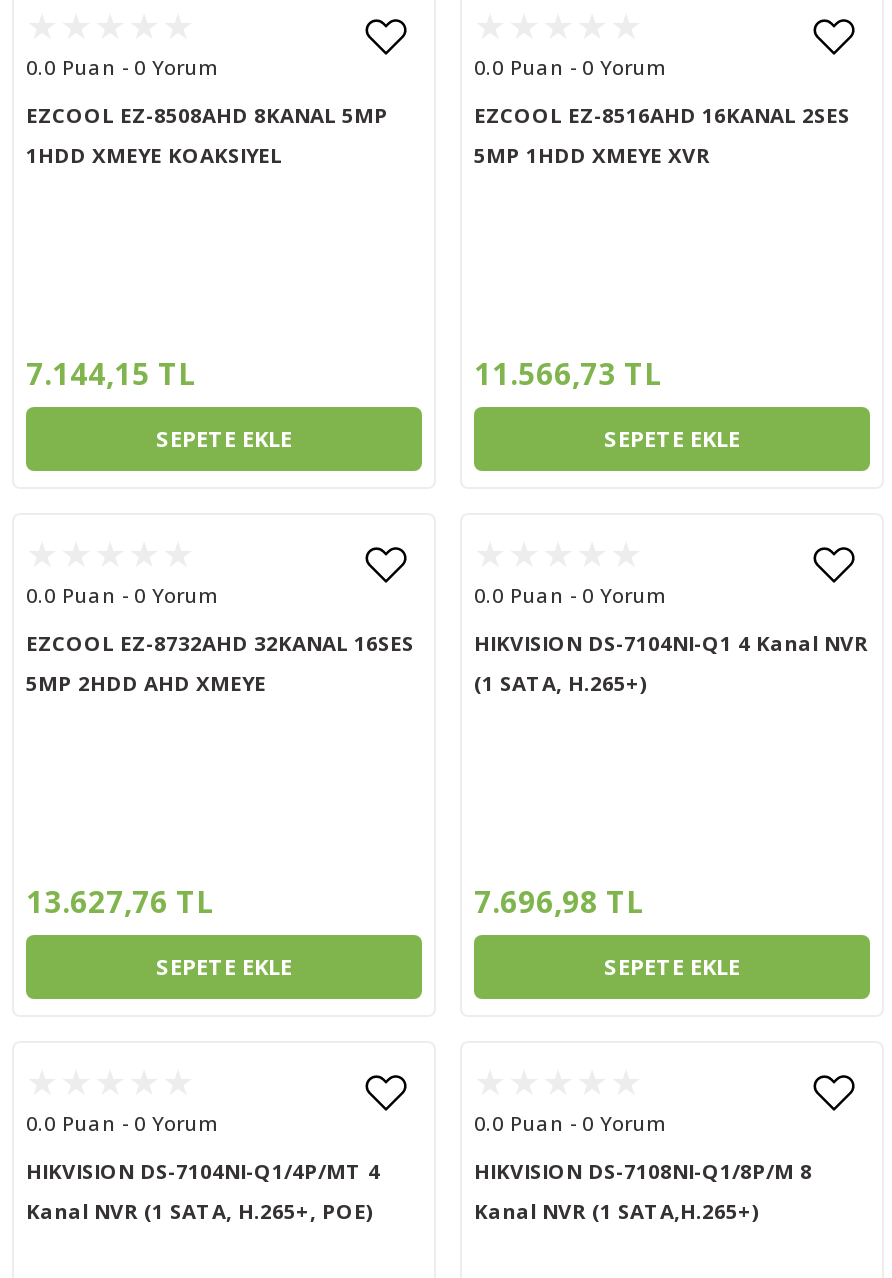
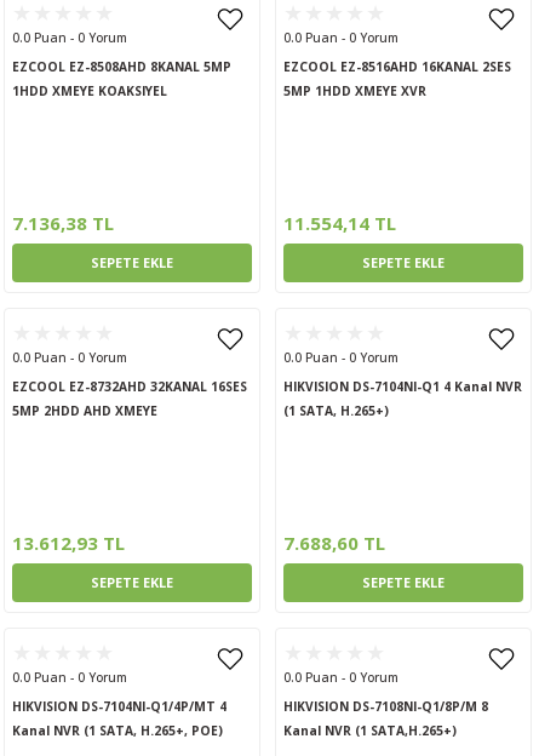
- 7.144,15 TL
+ 7.136,38 TL

- 11.566,73 TL
+ 11.554,14 TL

- 13.627,76 TL
+ 13.612,93 TL

- 7.696,98 TL
+ 7.688,60 TL
